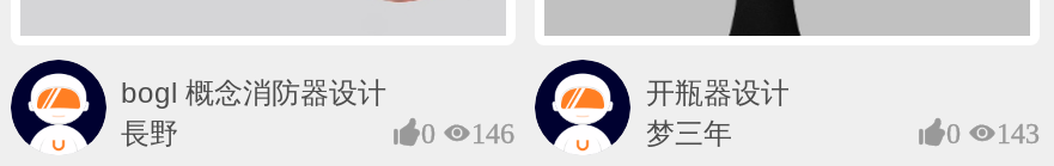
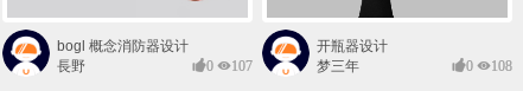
- 0 146
+ 0 107

- 0 143
+ 0 108
